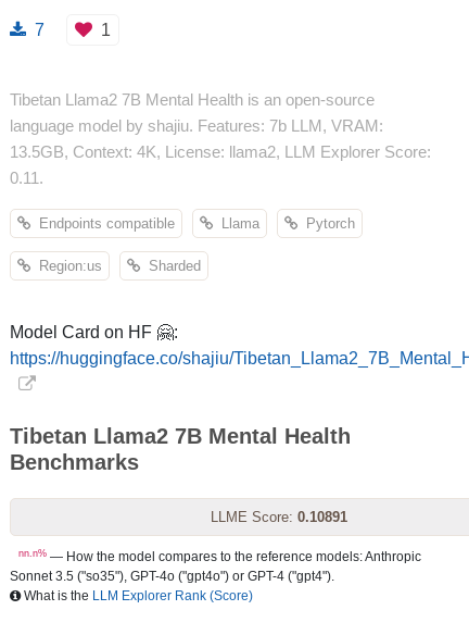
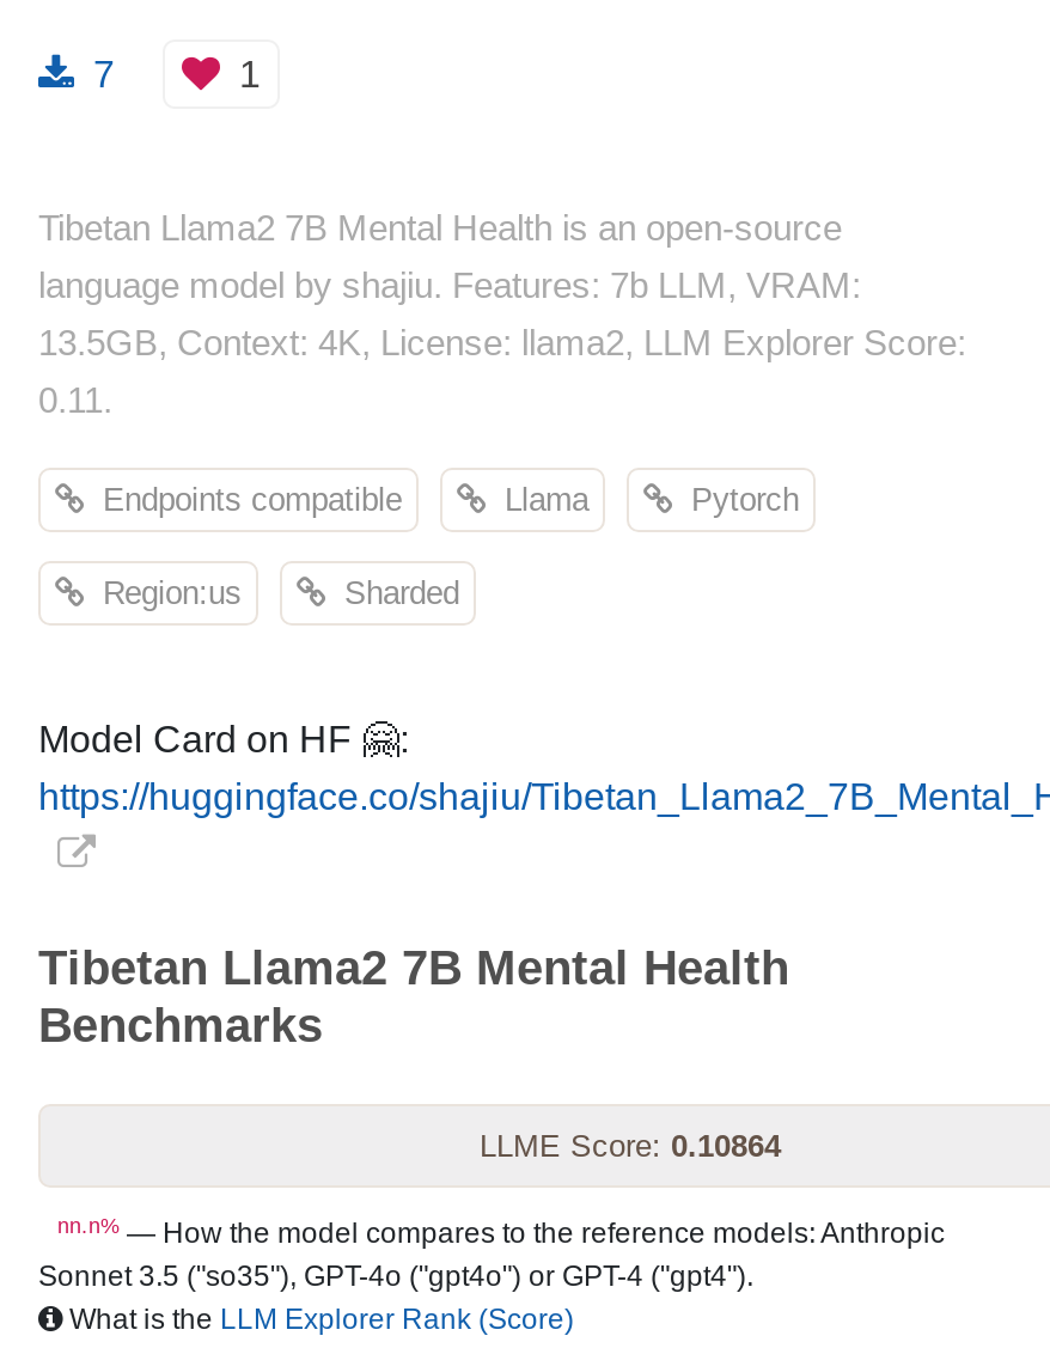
- LLME Score: 0.10891
+ LLME Score: 0.10864
